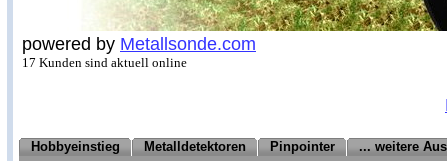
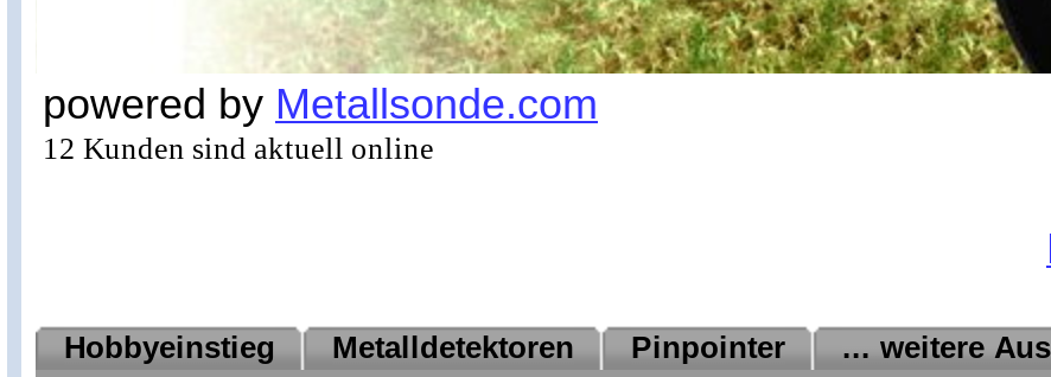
- 17 Kunden sind aktuell online
+ 12 Kunden sind aktuell online
